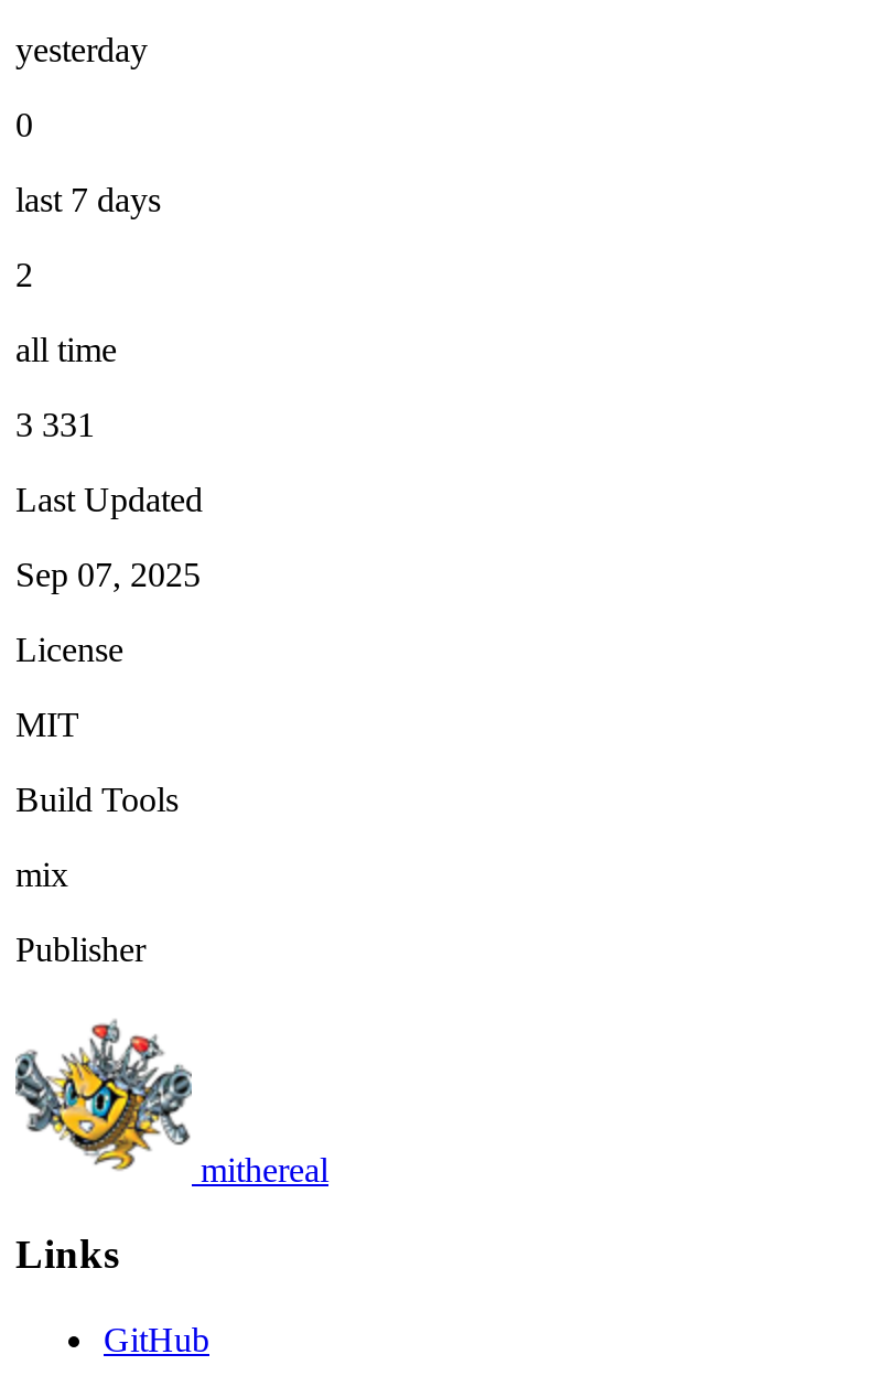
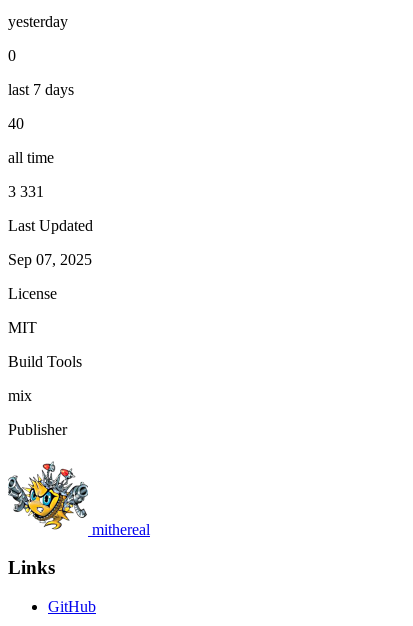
- 2
+ 40
